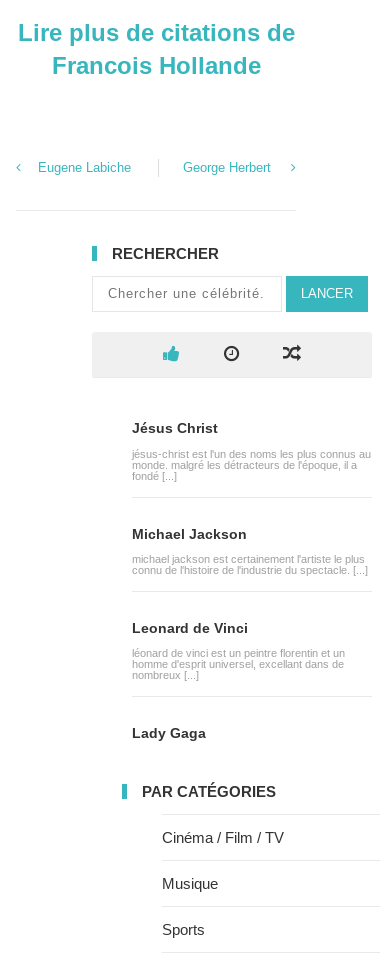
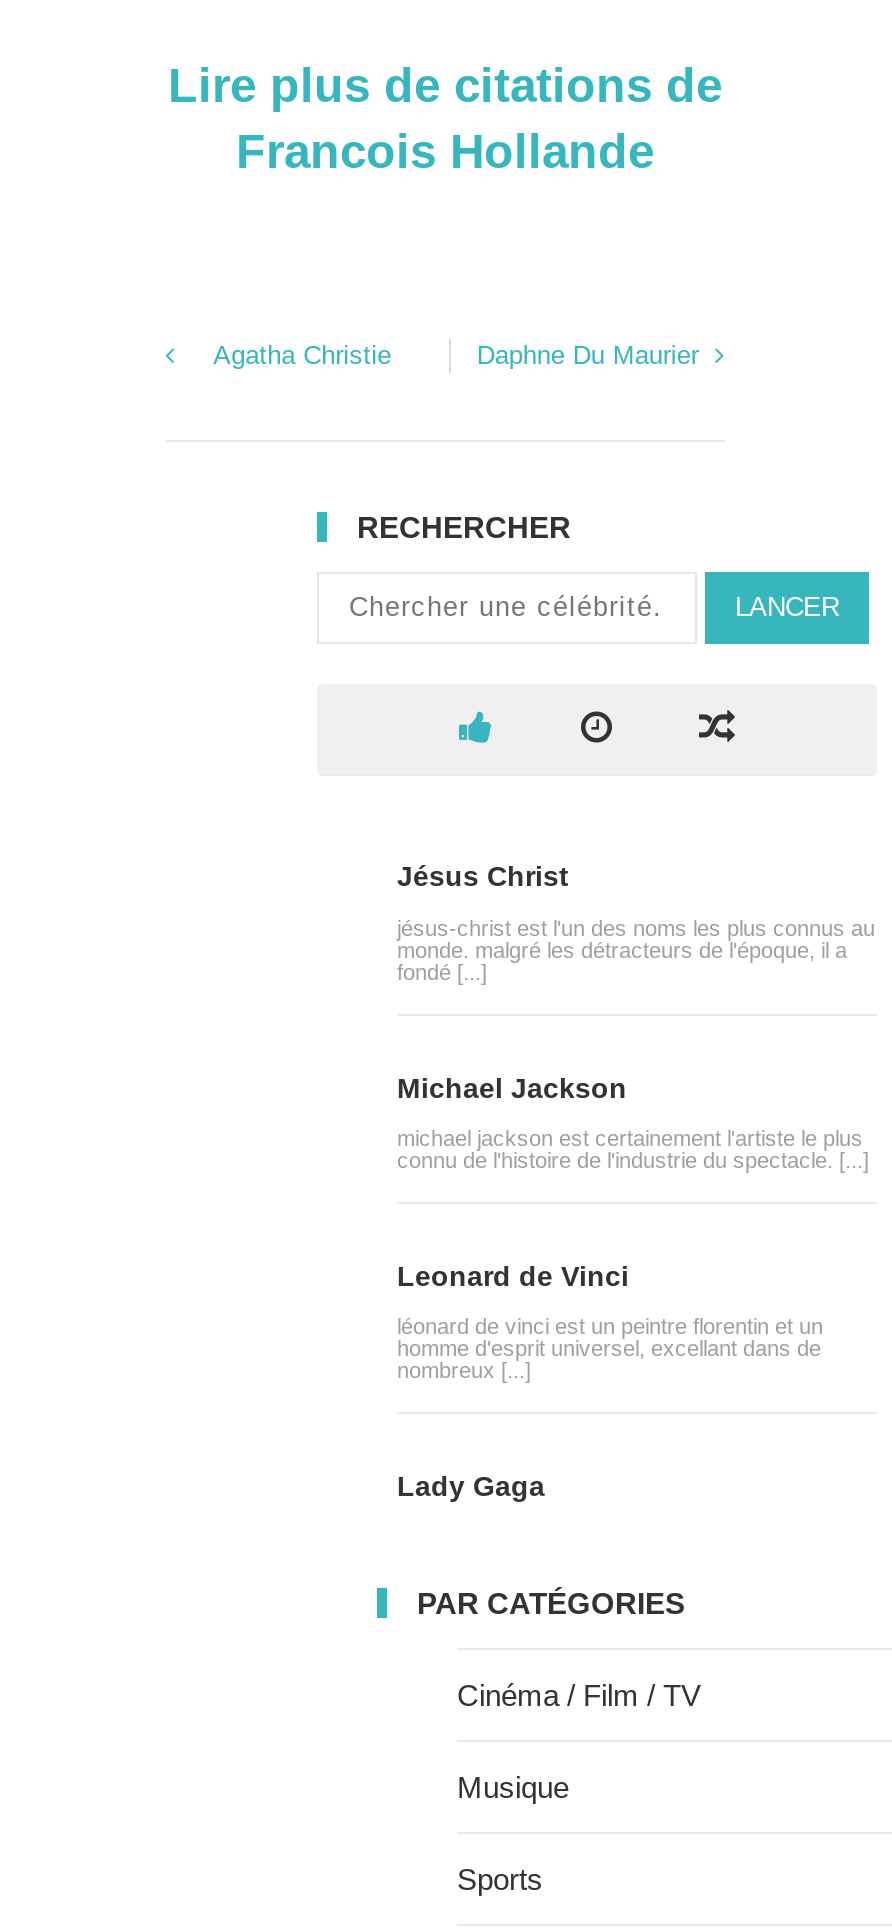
- Eugene Labiche
- George Herbert
+ Agatha Christie
+ Daphne Du Maurier
